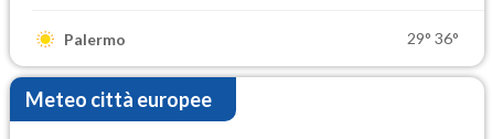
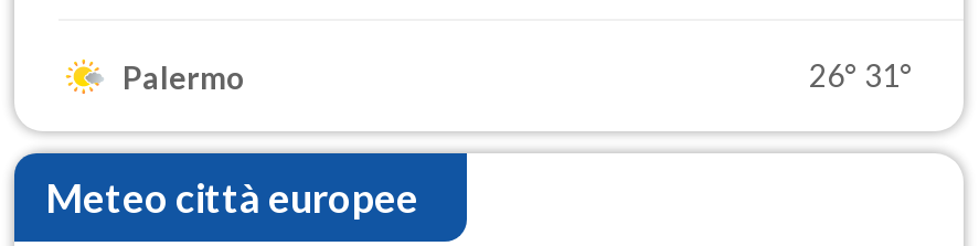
- 29° 36°
+ 26° 31°
